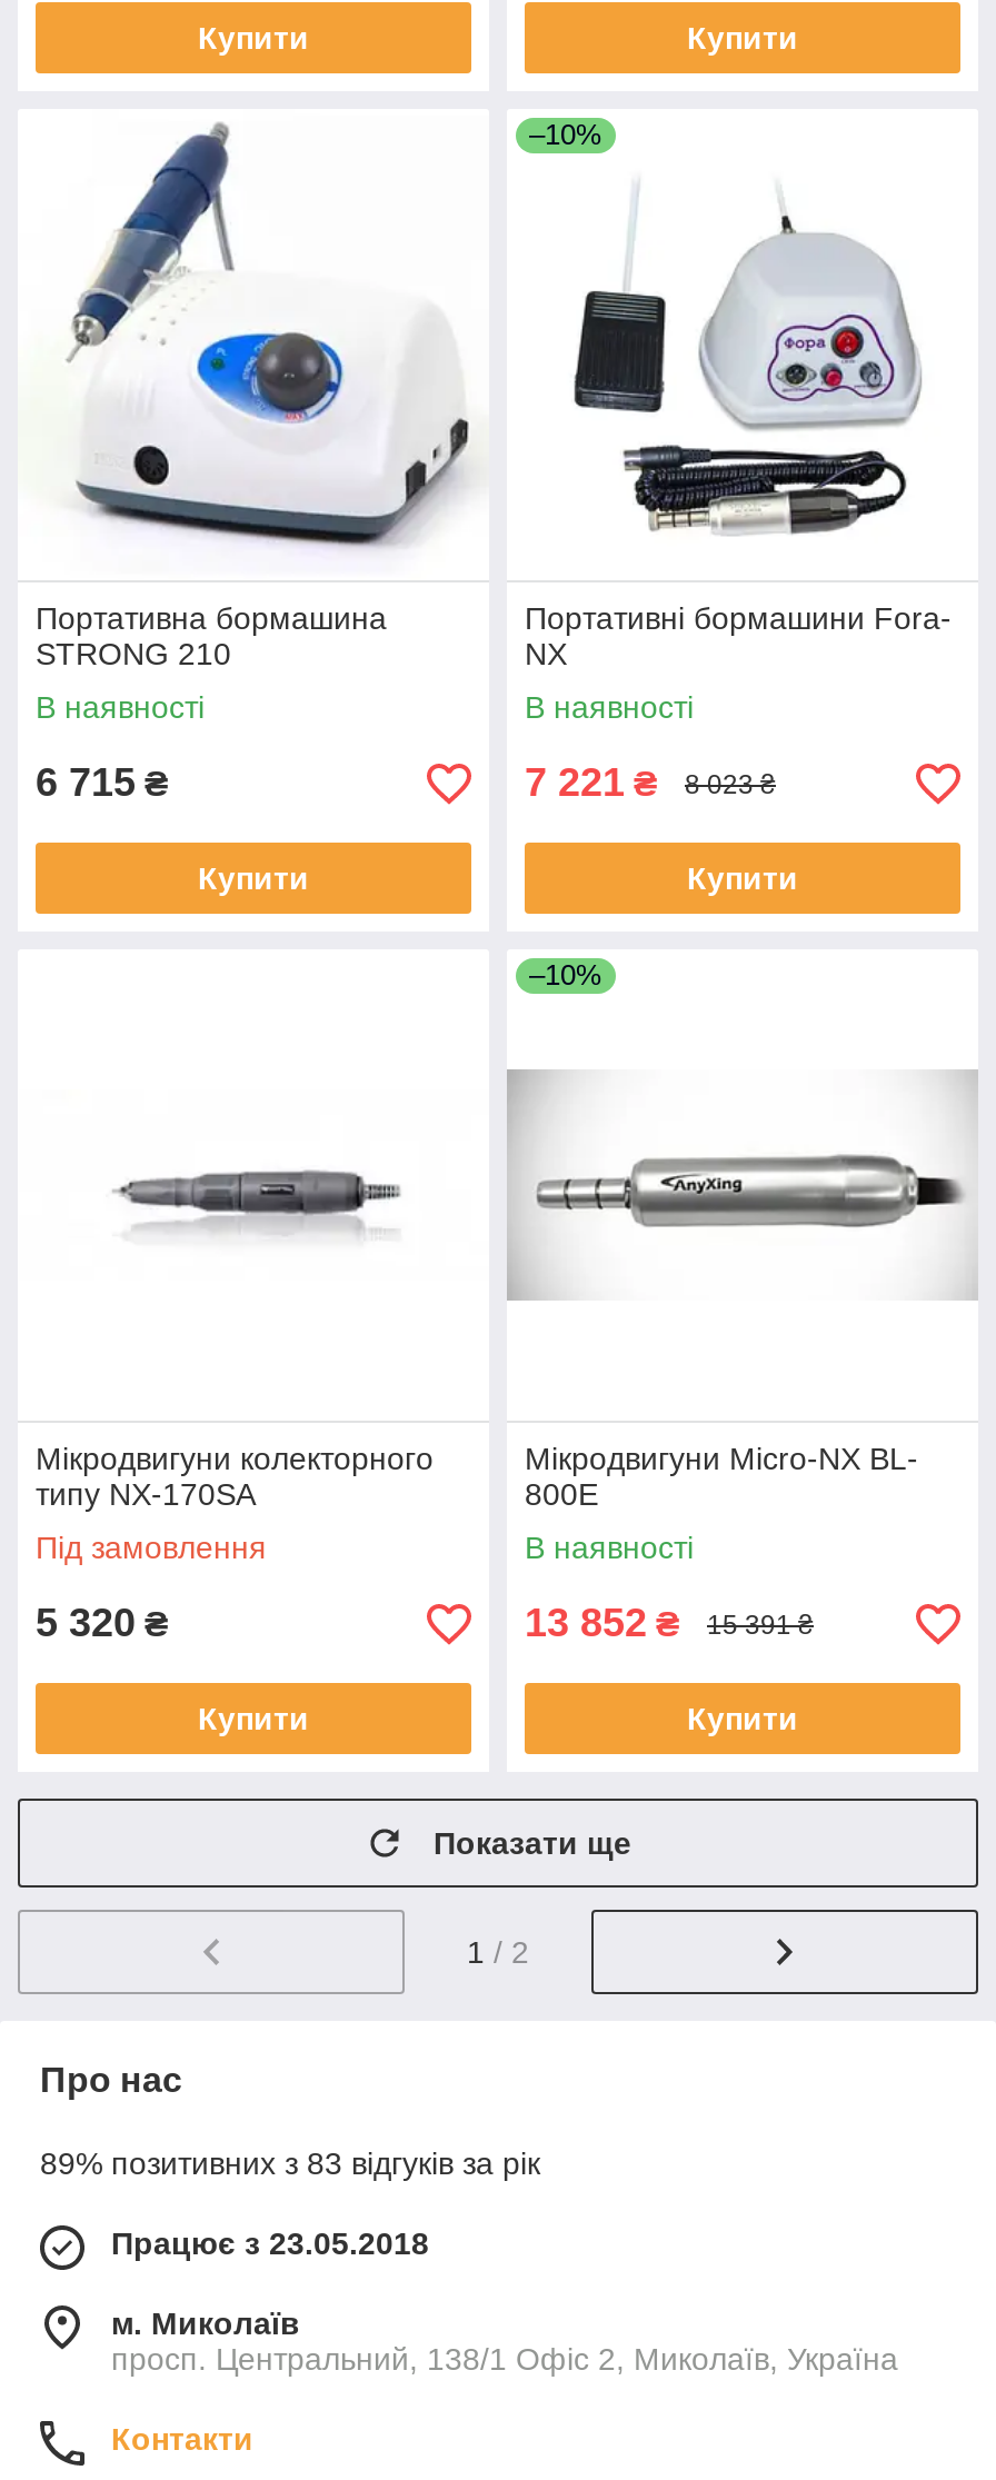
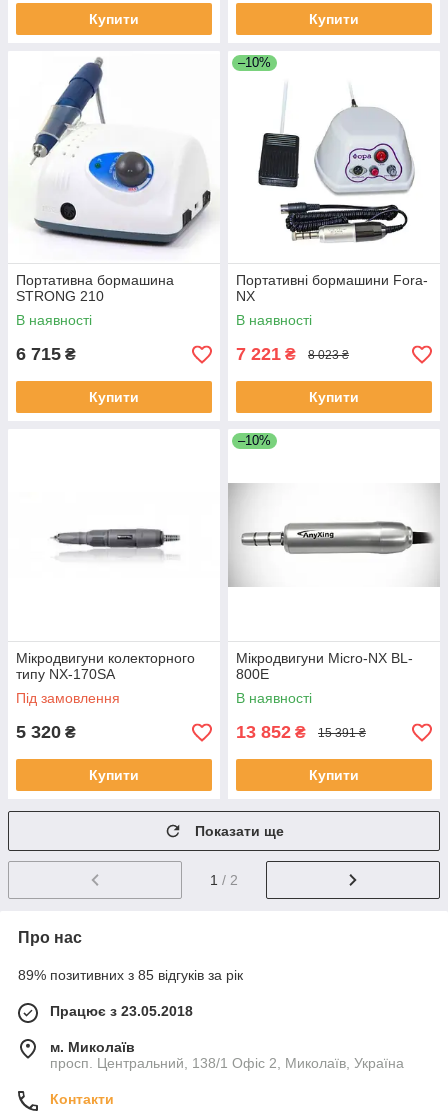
- 89% позитивних з 83 відгуків за рік
+ 89% позитивних з 85 відгуків за рік
